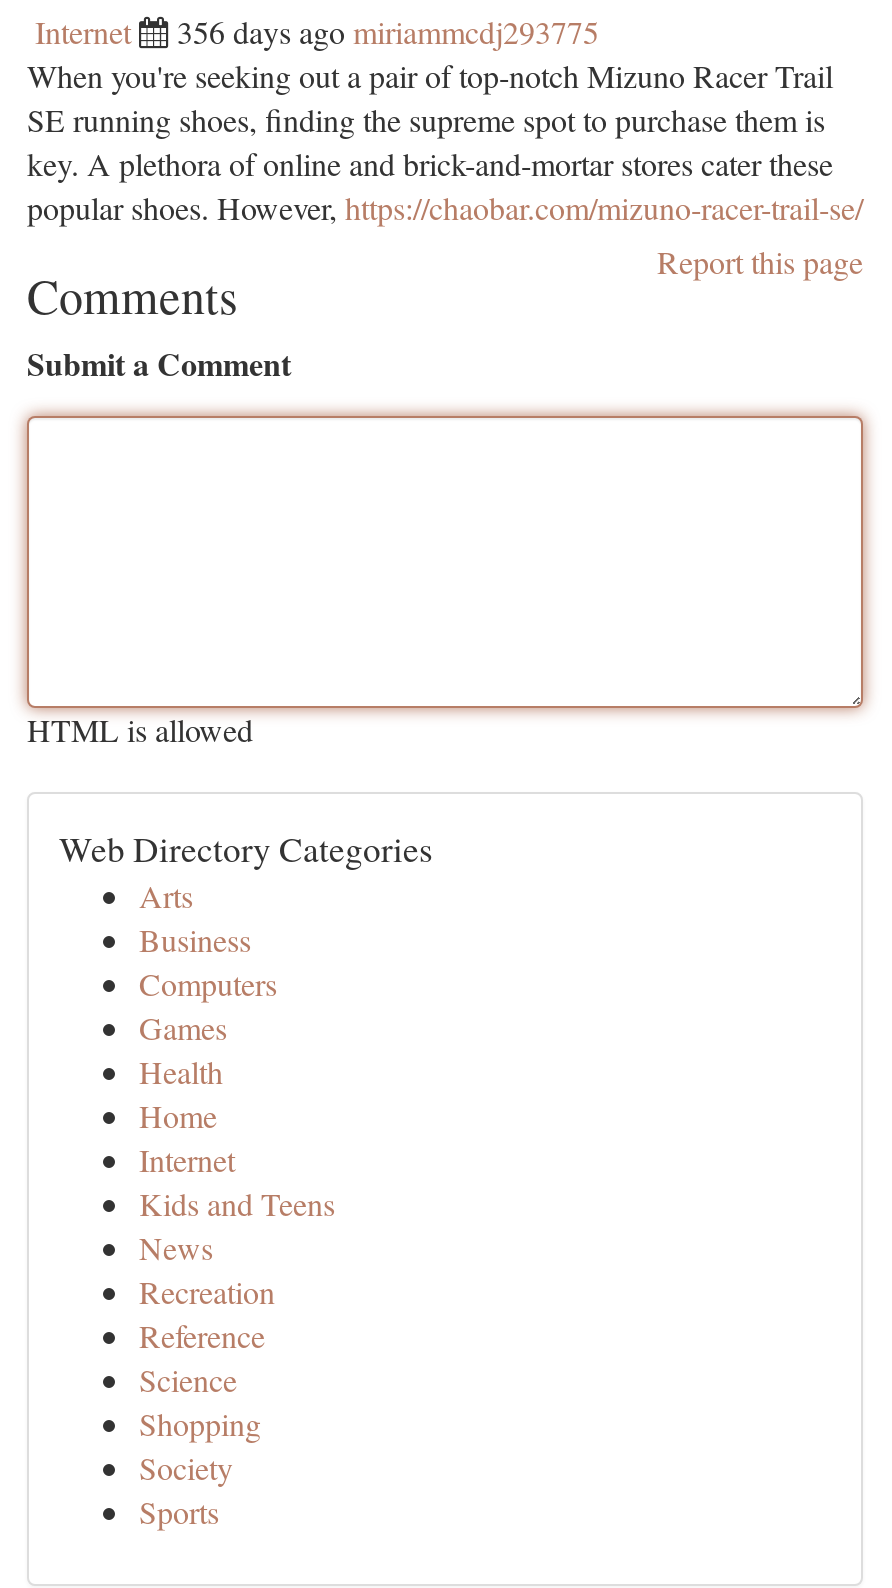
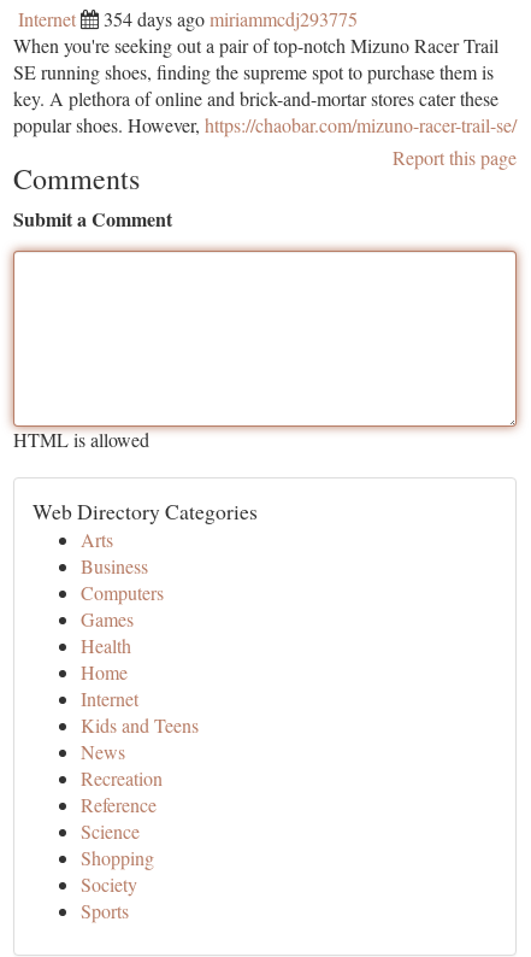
- 356 days ago miriammcdj293775
+ 354 days ago miriammcdj293775
